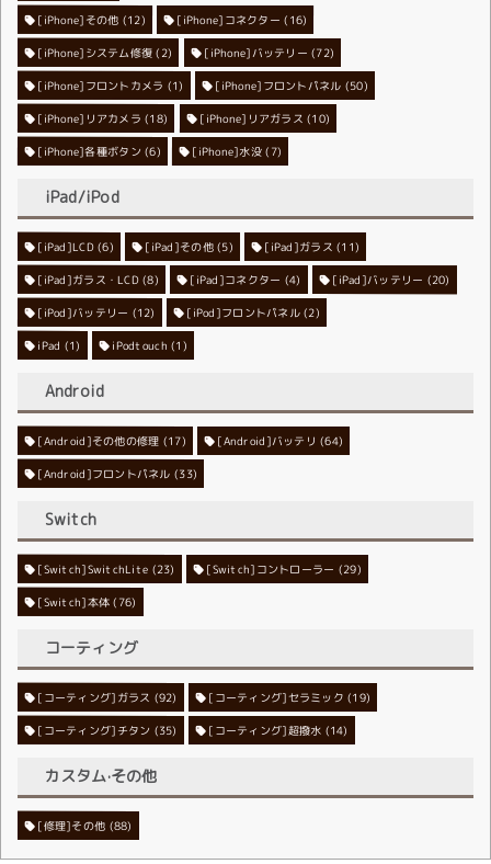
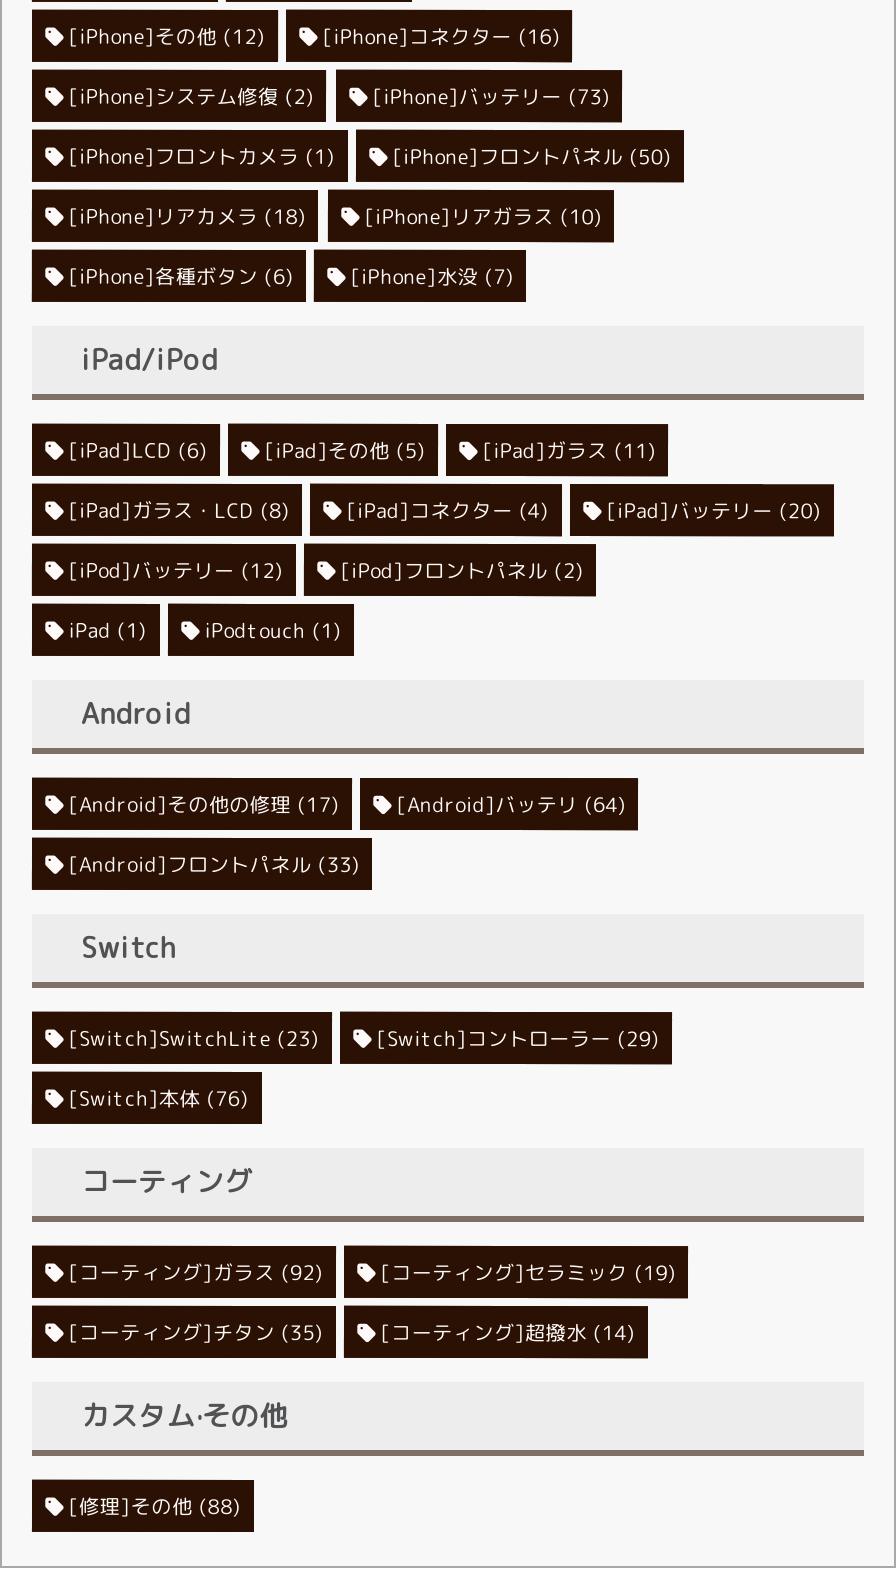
- [iPhone]バッテリー(72)
+ [iPhone]バッテリー(73)
